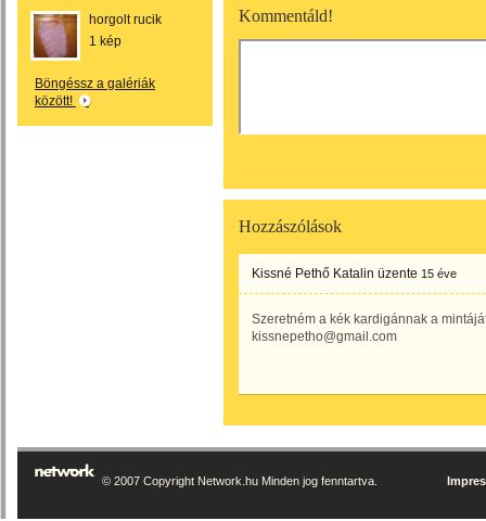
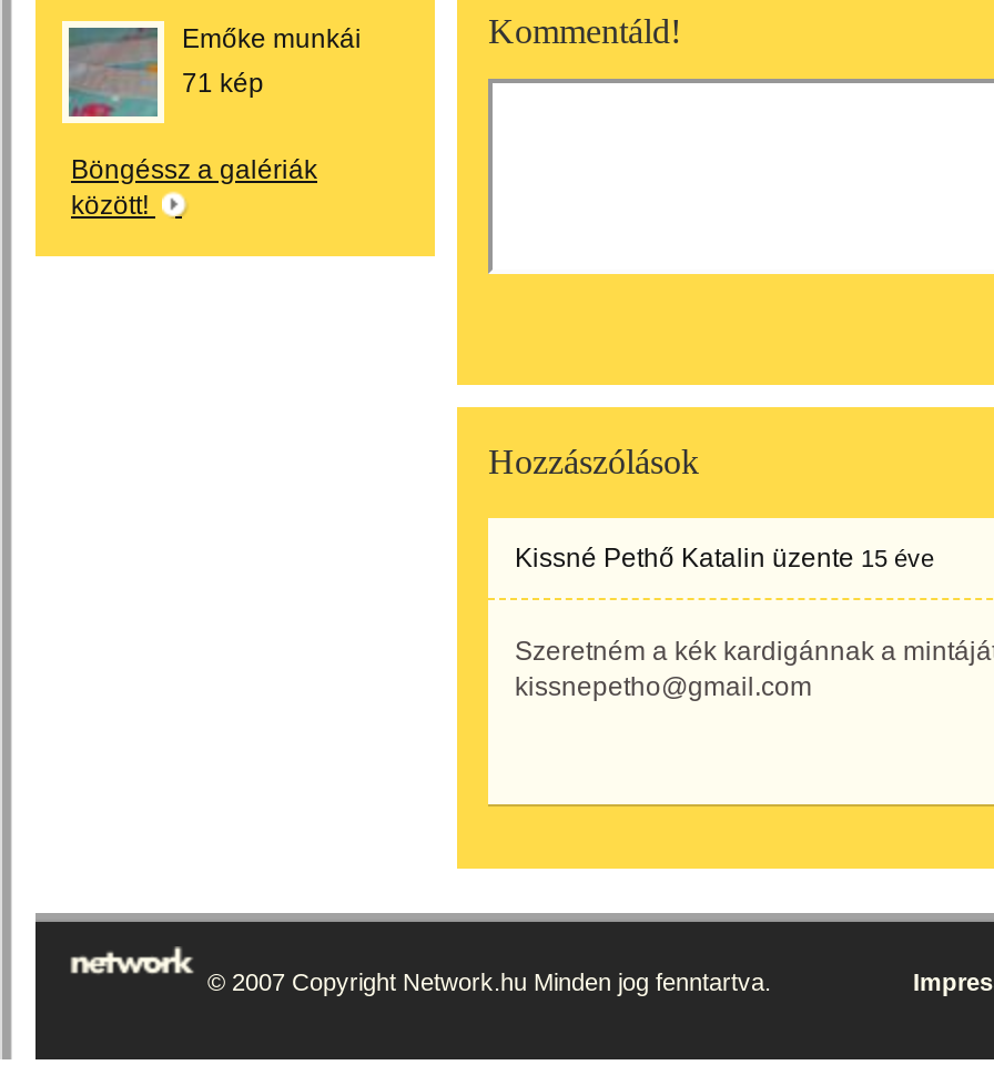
- [image]
- horgolt rucik
- 1 kép
+ [image]
+ Emőke munkái
+ 71 kép
